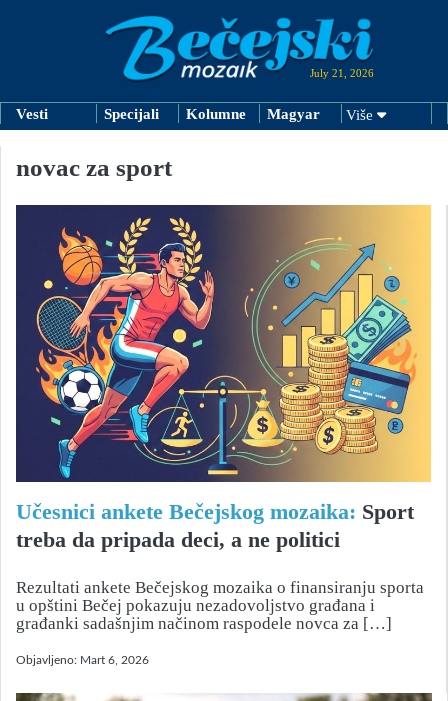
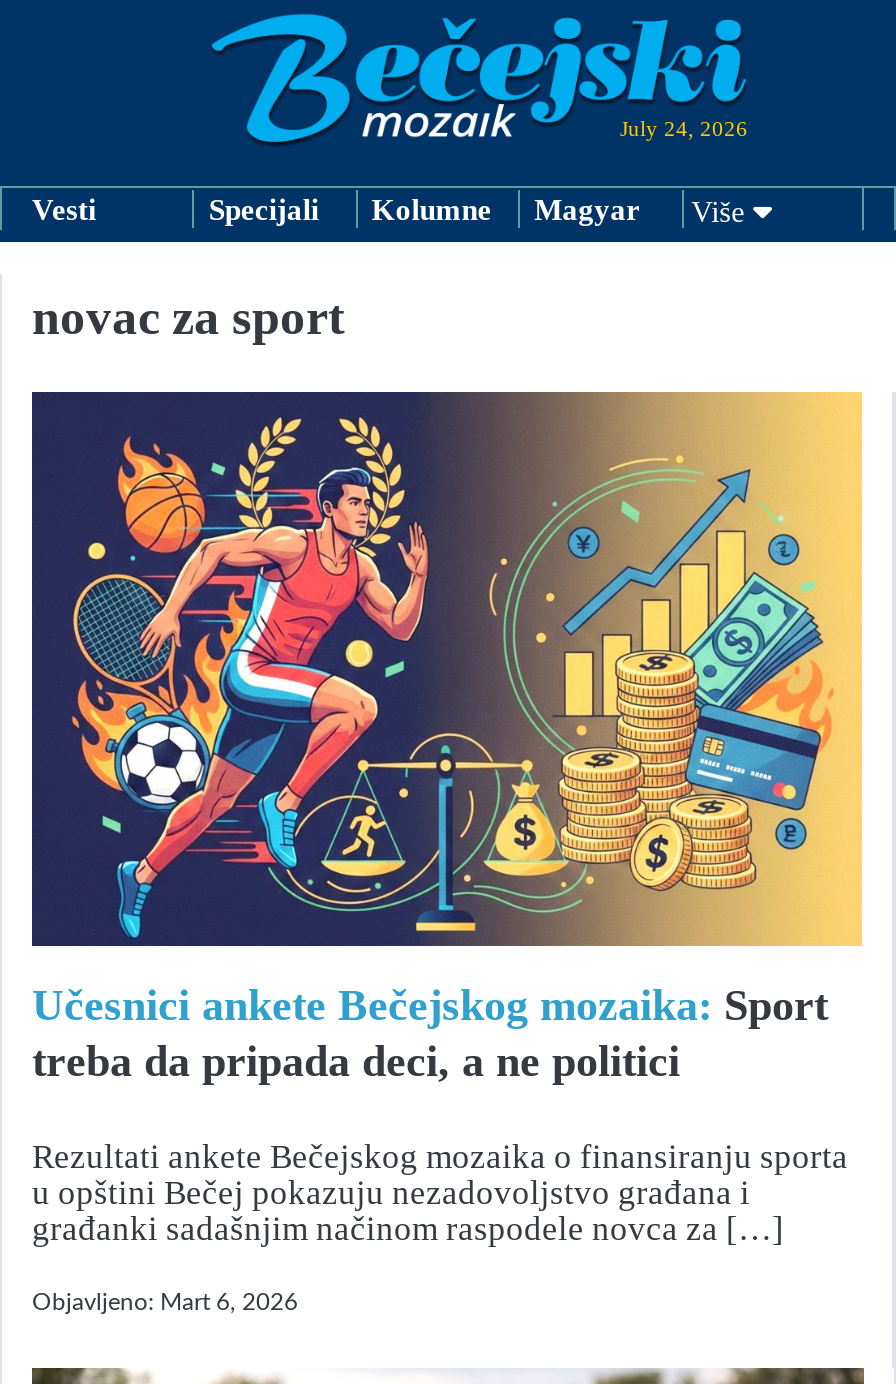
- July 21, 2026
+ July 24, 2026
